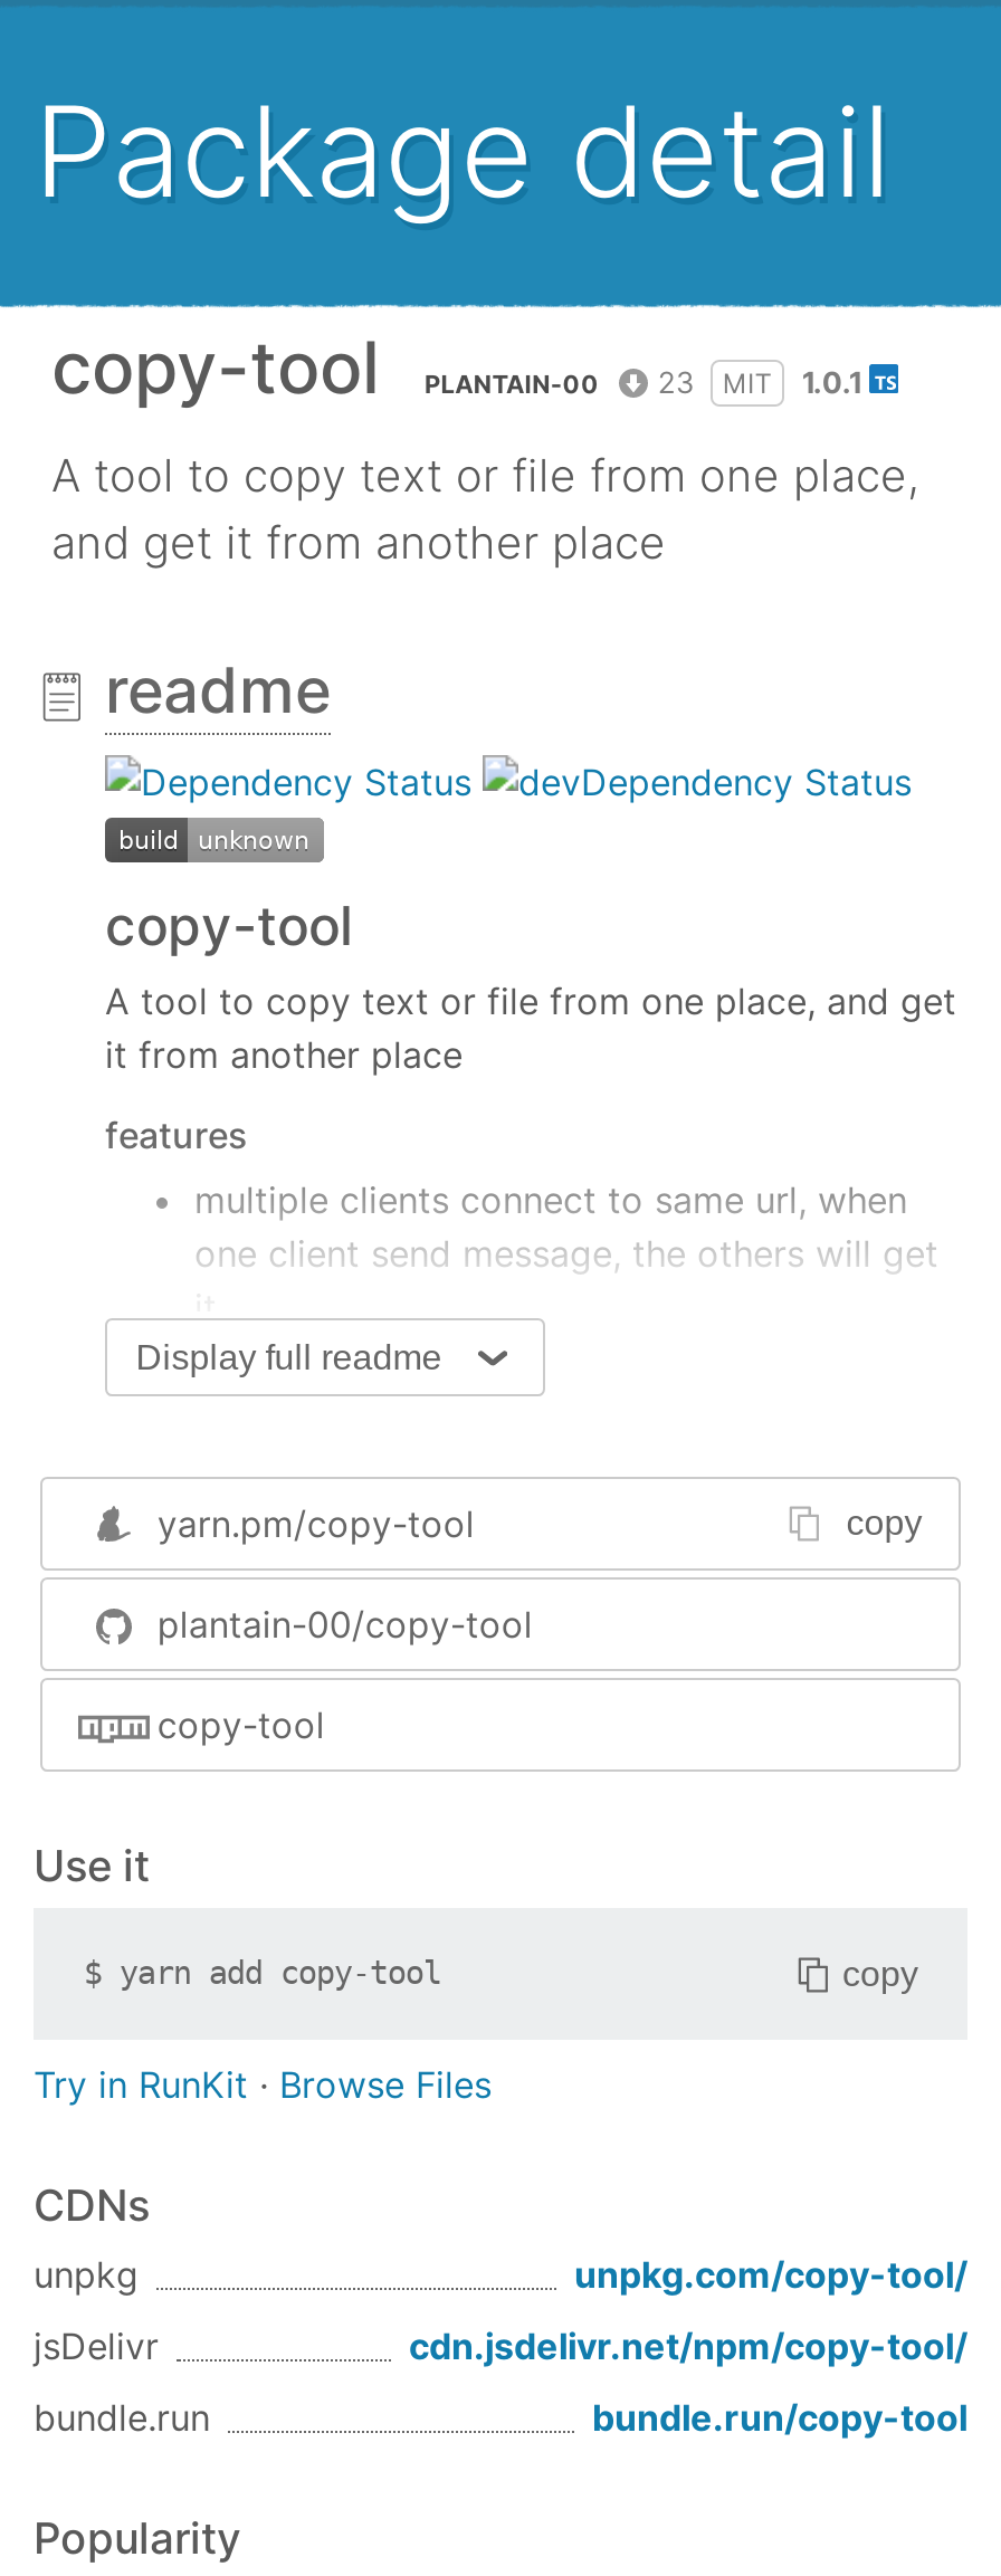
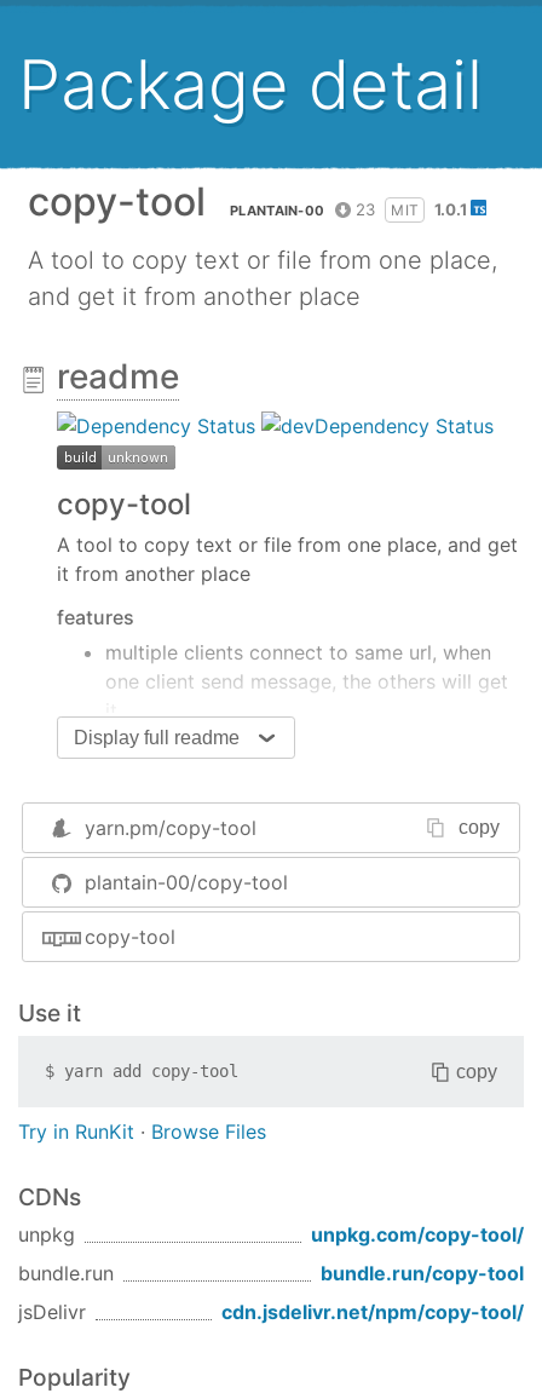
moved down: jsDelivr | cdn.jsdelivr.net/npm/copy-tool/

moved up: bundle.run | bundle.run/copy-tool
